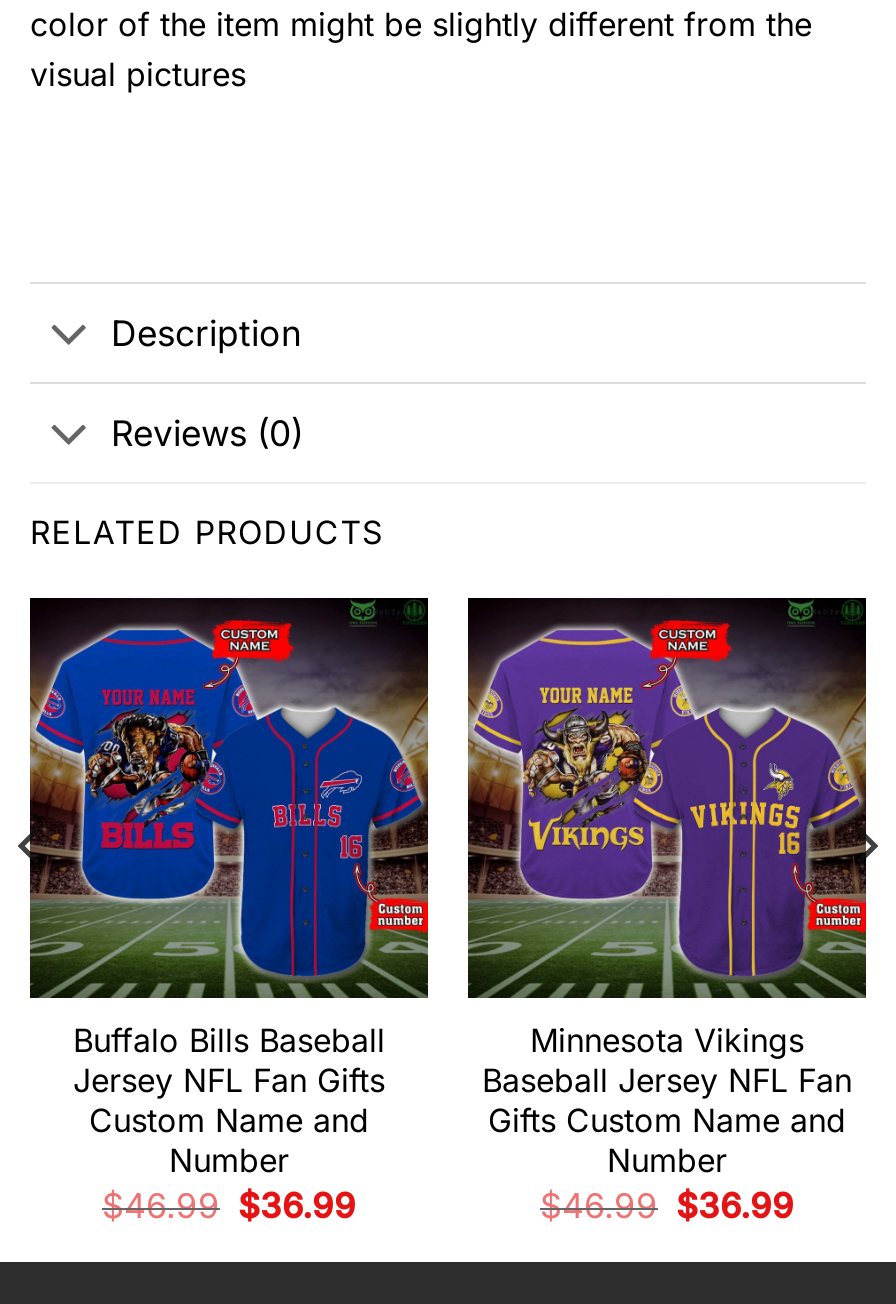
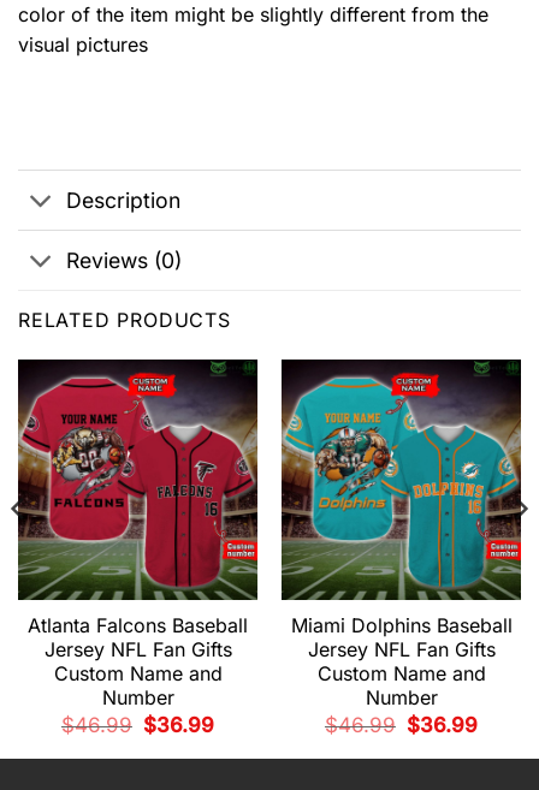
- [image]
- Buffalo Bills Baseball
+ [image]
+ Atlanta Falcons Baseball

- [image]
- Minnesota Vikings
- Baseball Jersey NFL Fan
- Gifts Custom Name and
+ [image]
+ Miami Dolphins Baseball
+ Jersey NFL Fan Gifts
+ Custom Name and
